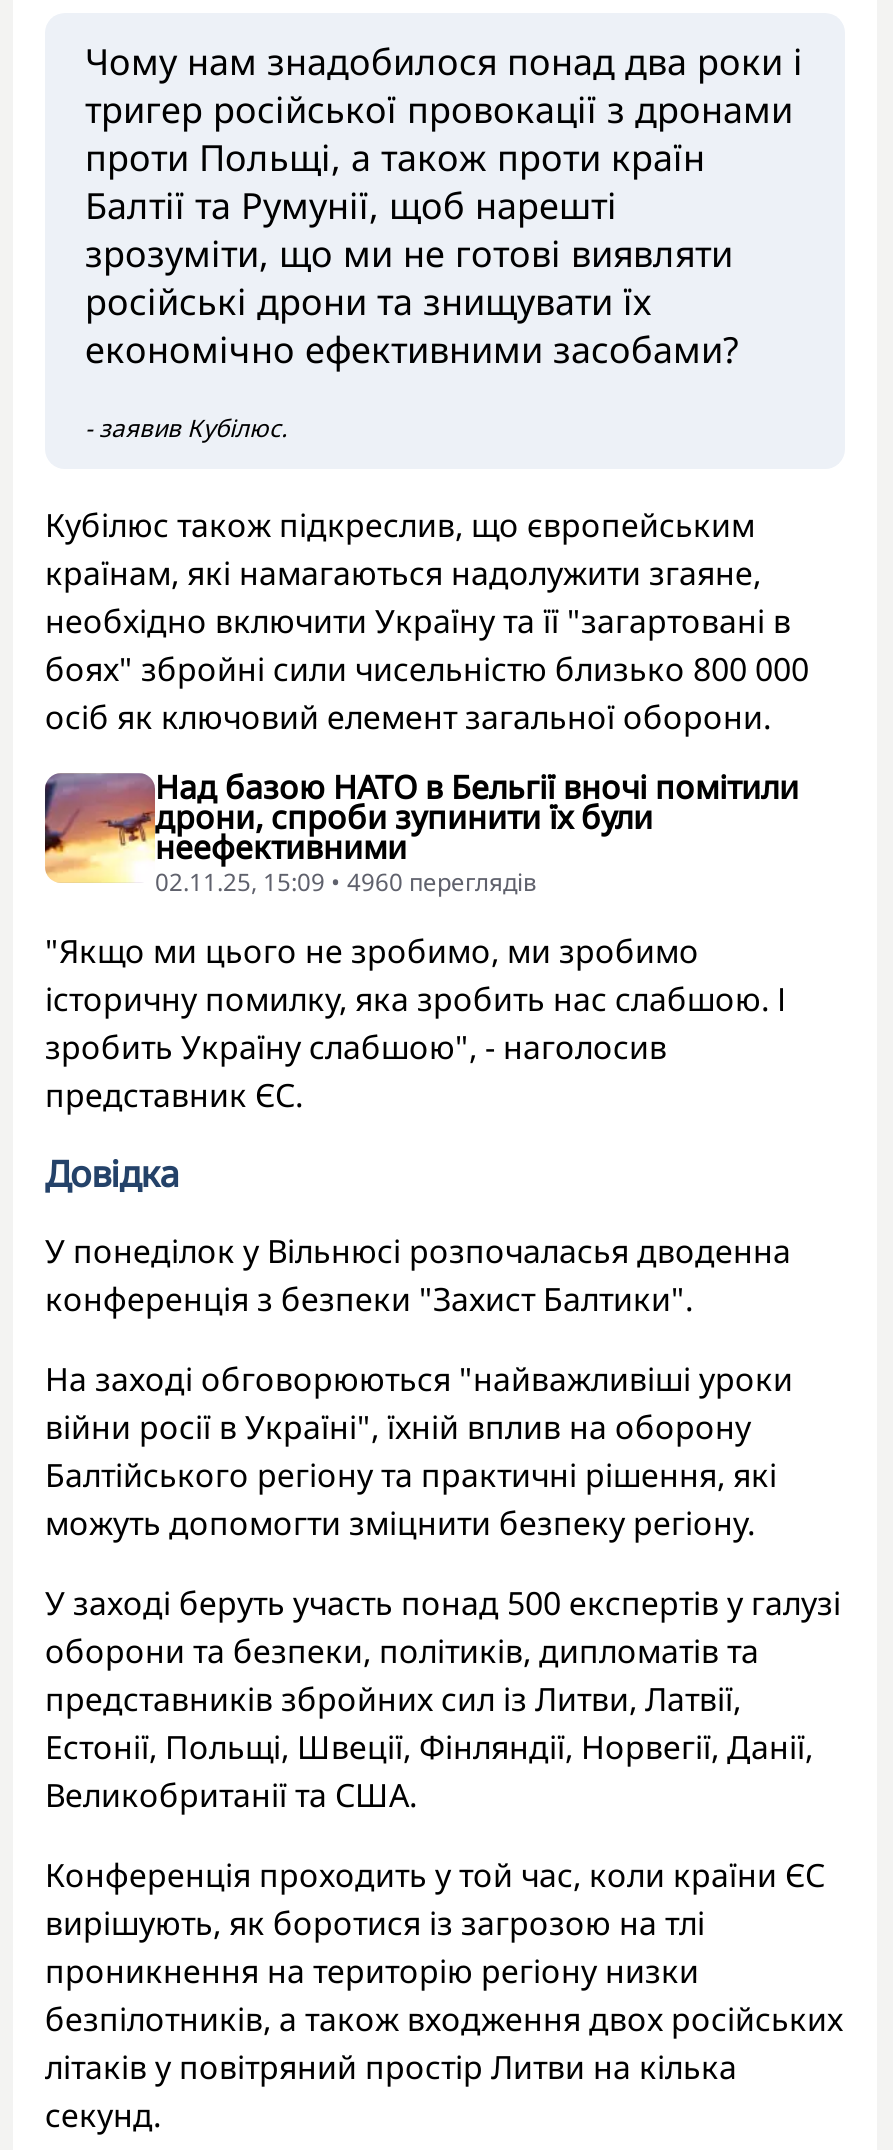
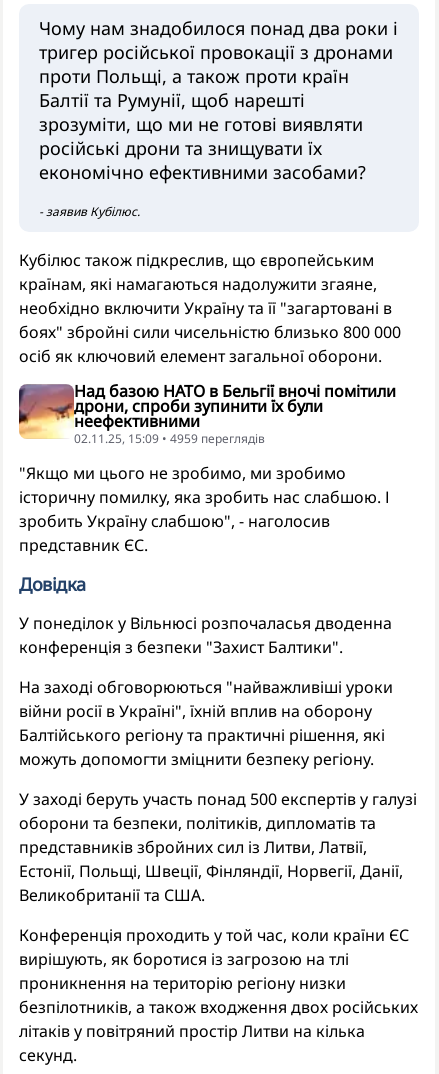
- 02.11.25, 15:09 • 4960 переглядiв
+ 02.11.25, 15:09 • 4959 переглядiв
